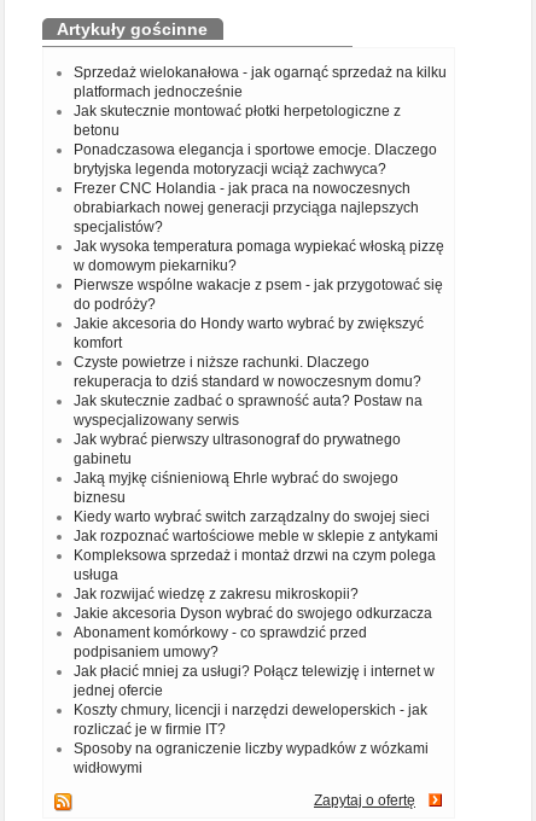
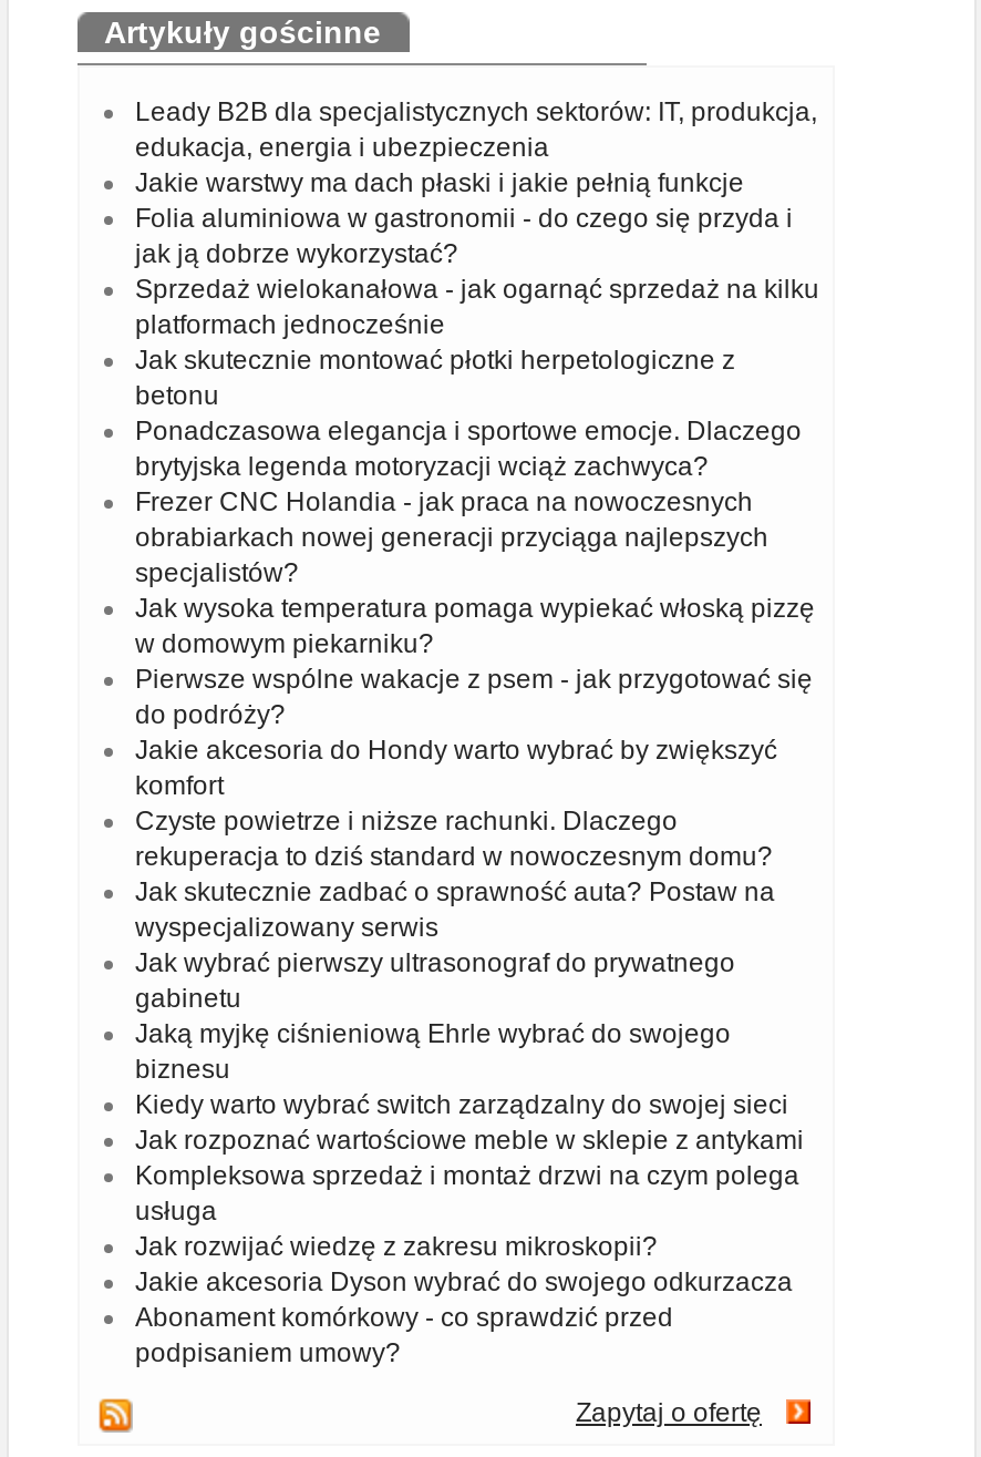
+ Leady B2B dla specjalistycznych sektorów: IT, produkcja,
+ edukacja, energia i ubezpieczenia
+ Jakie warstwy ma dach płaski i jakie pełnią funkcje
+ Folia aluminiowa w gastronomii - do czego się przyda i
+ jak ją dobrze wykorzystać?

moved down: Sprzedaż wielokanałowa - jak ogarnąć sprzedaż na kilku | platformach jednocześnie | Jak skutecznie montować płotki herpetologiczne z | ... | Abonament komórkowy - co sprawdzić przed | podpisaniem umowy?

- Jak płacić mniej za usługi? Połącz telewizję i internet w
- jednej ofercie
- Koszty chmury, licencji i narzędzi deweloperskich - jak
- rozliczać je w firmie IT?
- Sposoby na ograniczenie liczby wypadków z wózkami
- widłowymi
